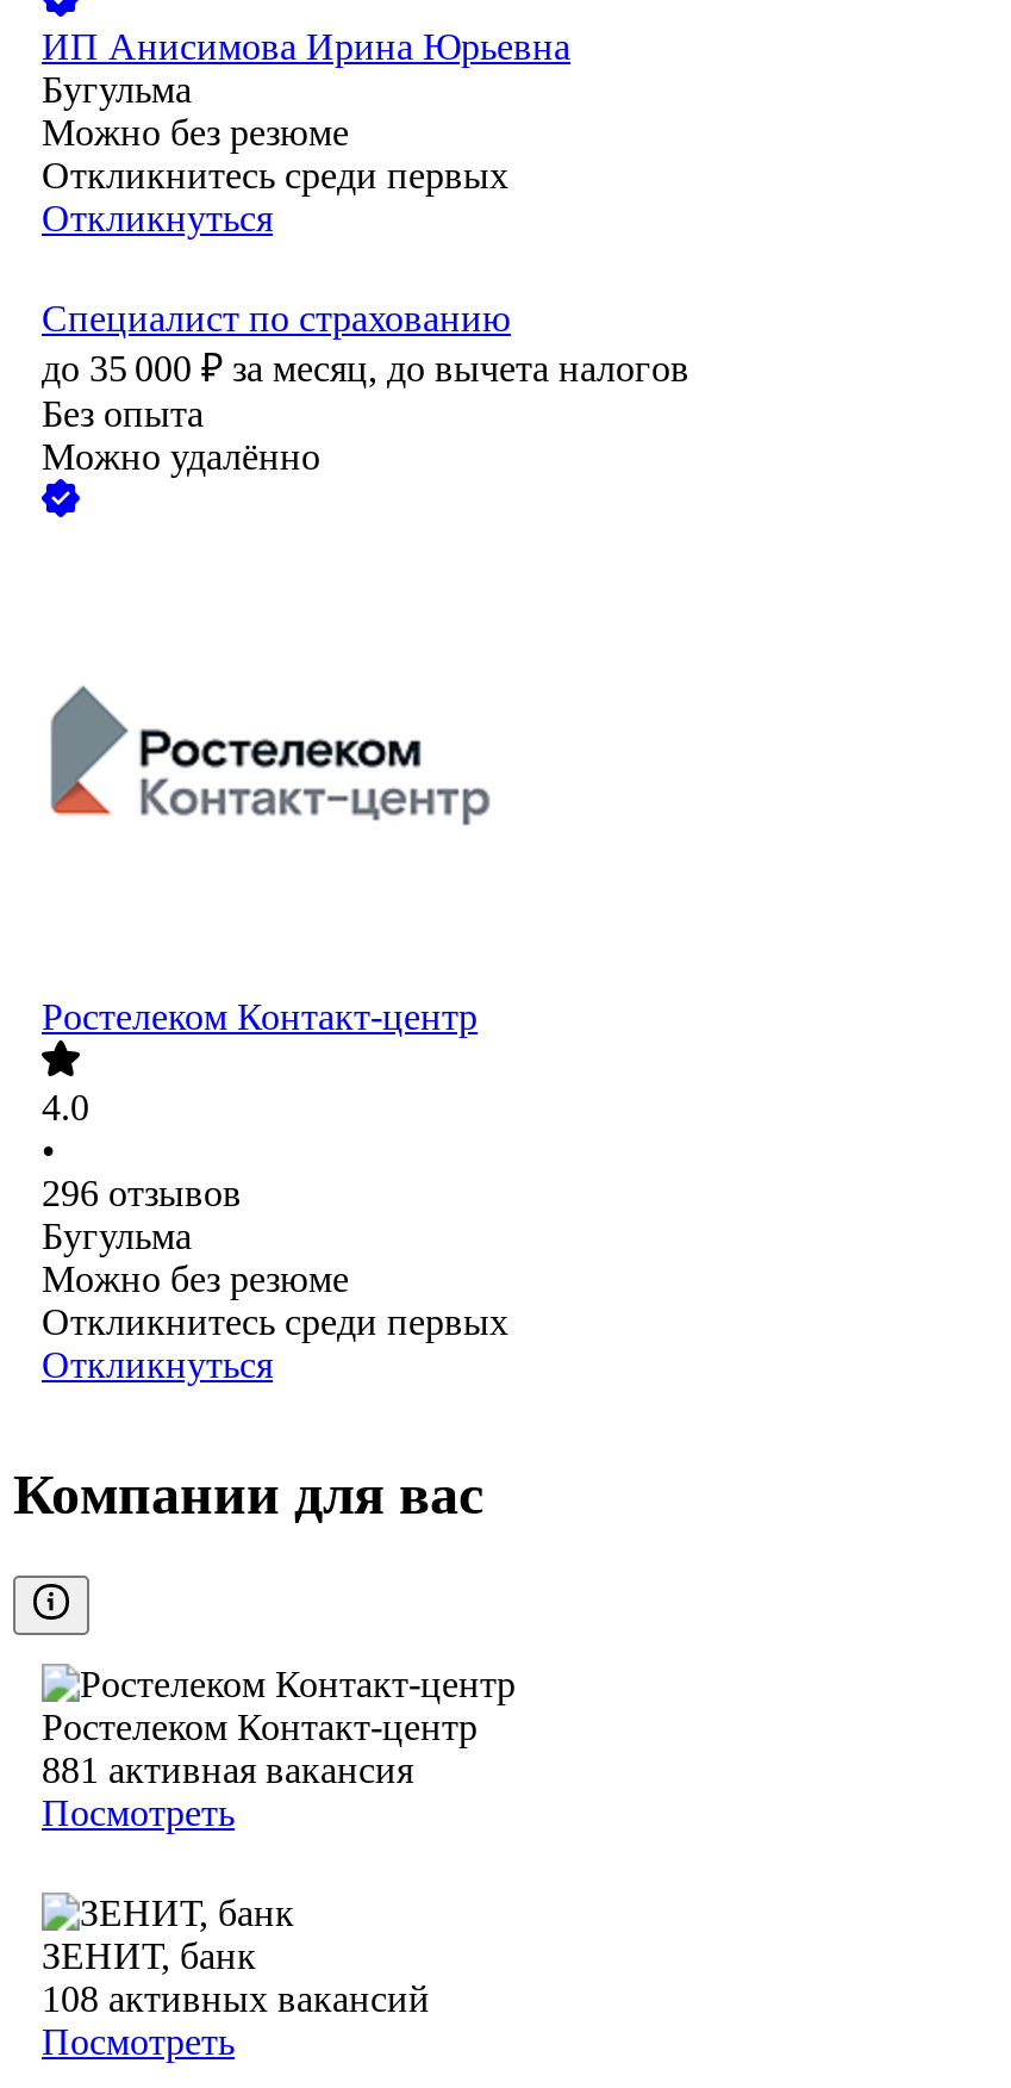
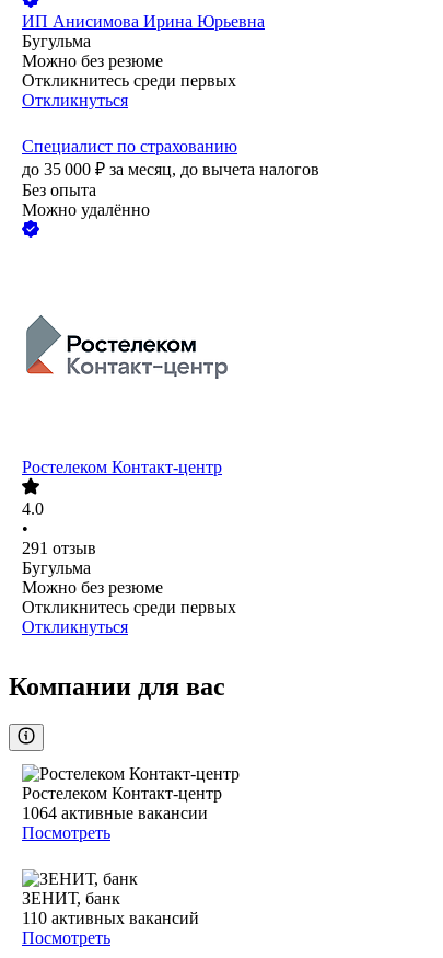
- 296 отзывов
+ 291 отзыв

- 881 активная вакансия
+ 1064 активные вакансии

- 108 активных вакансий
+ 110 активных вакансий
